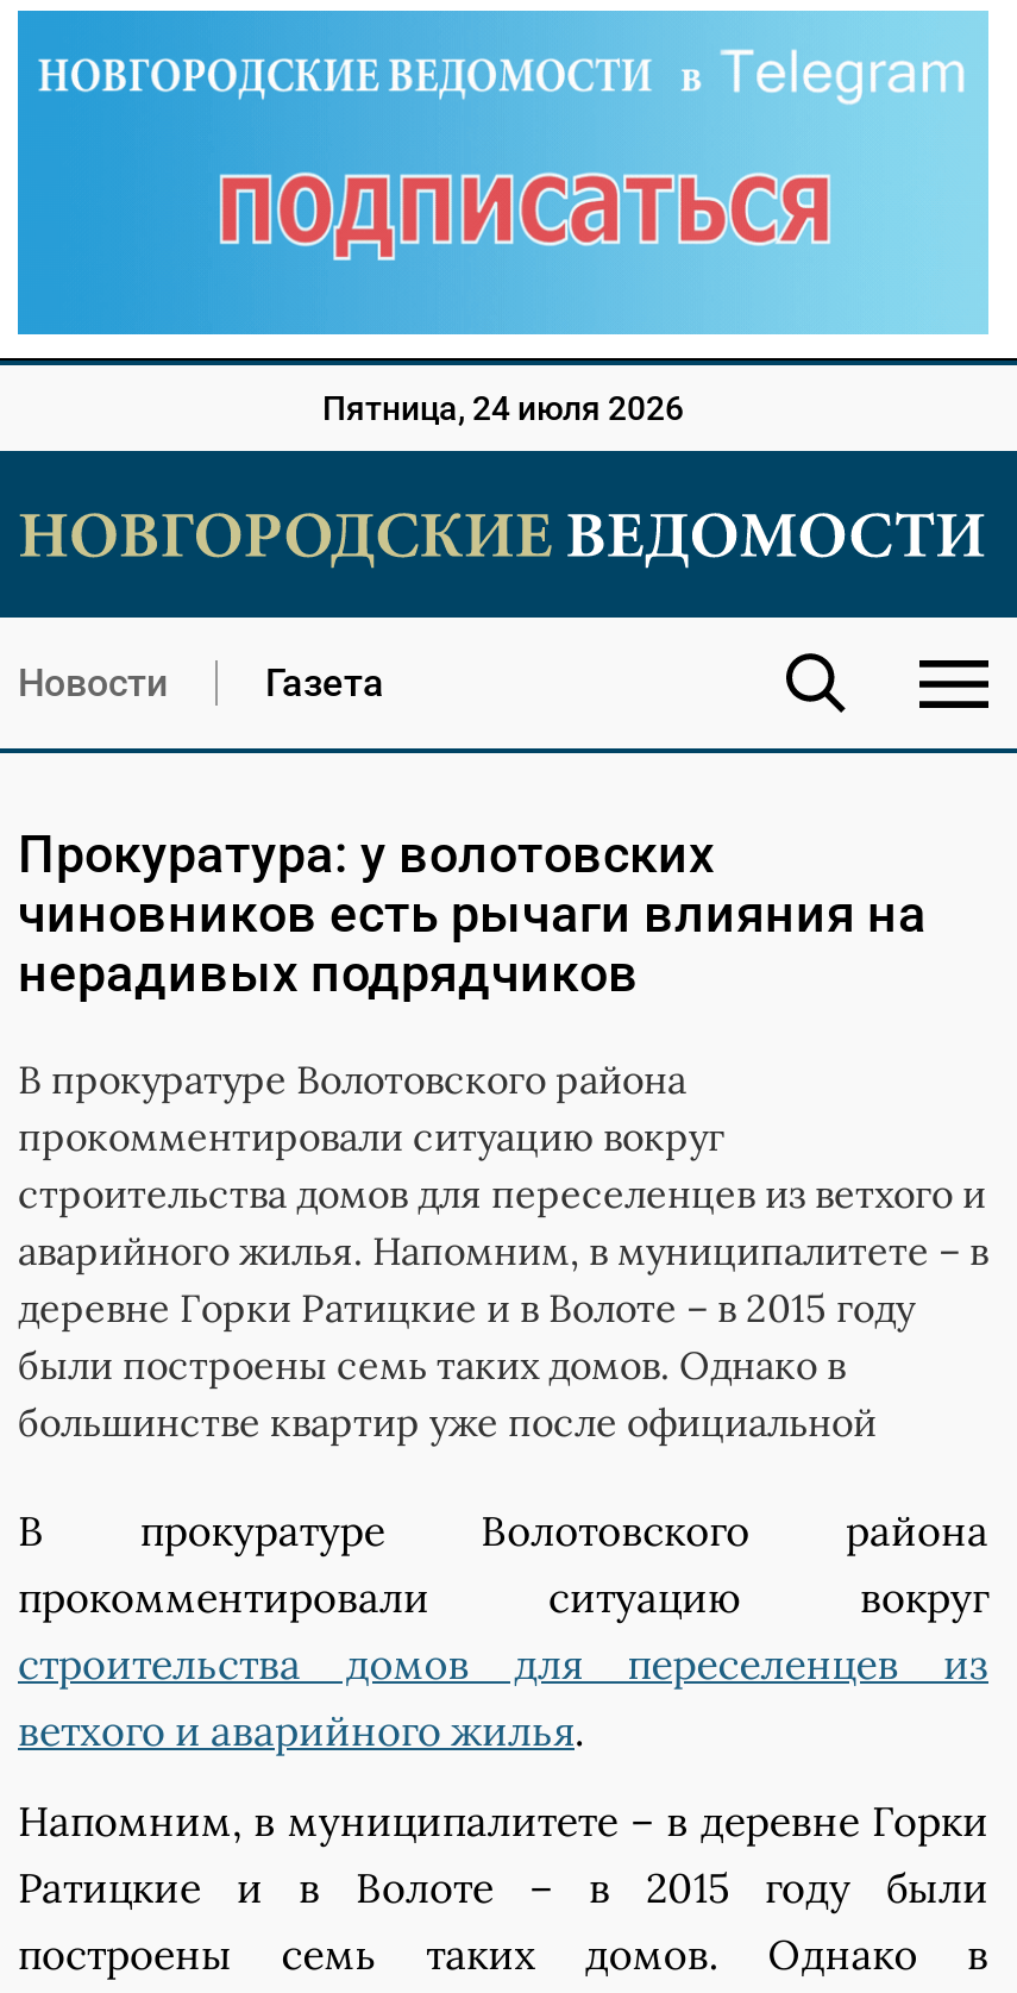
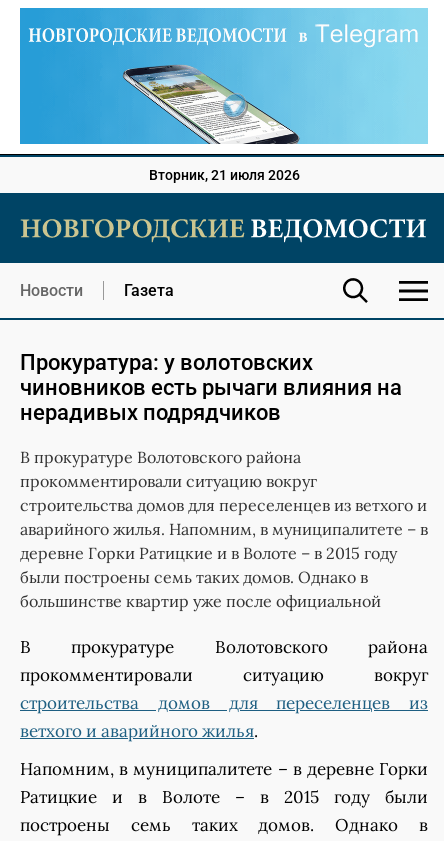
- [image]
- Пятница, 24 июля 2026
+ [image]
+ Вторник, 21 июля 2026
